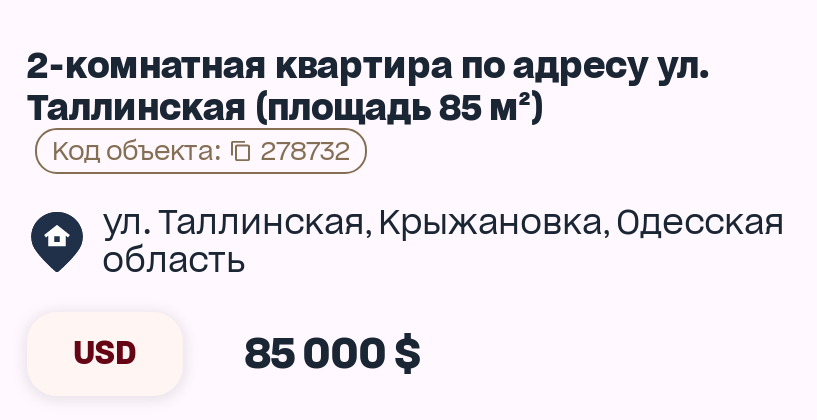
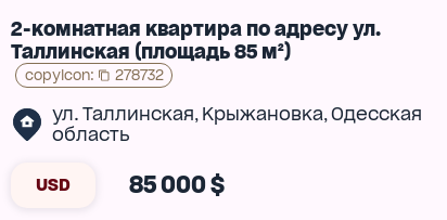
- Код объекта:
+ copyIcon:
